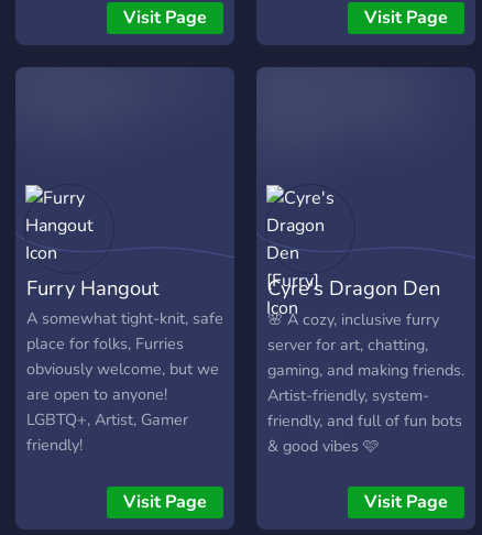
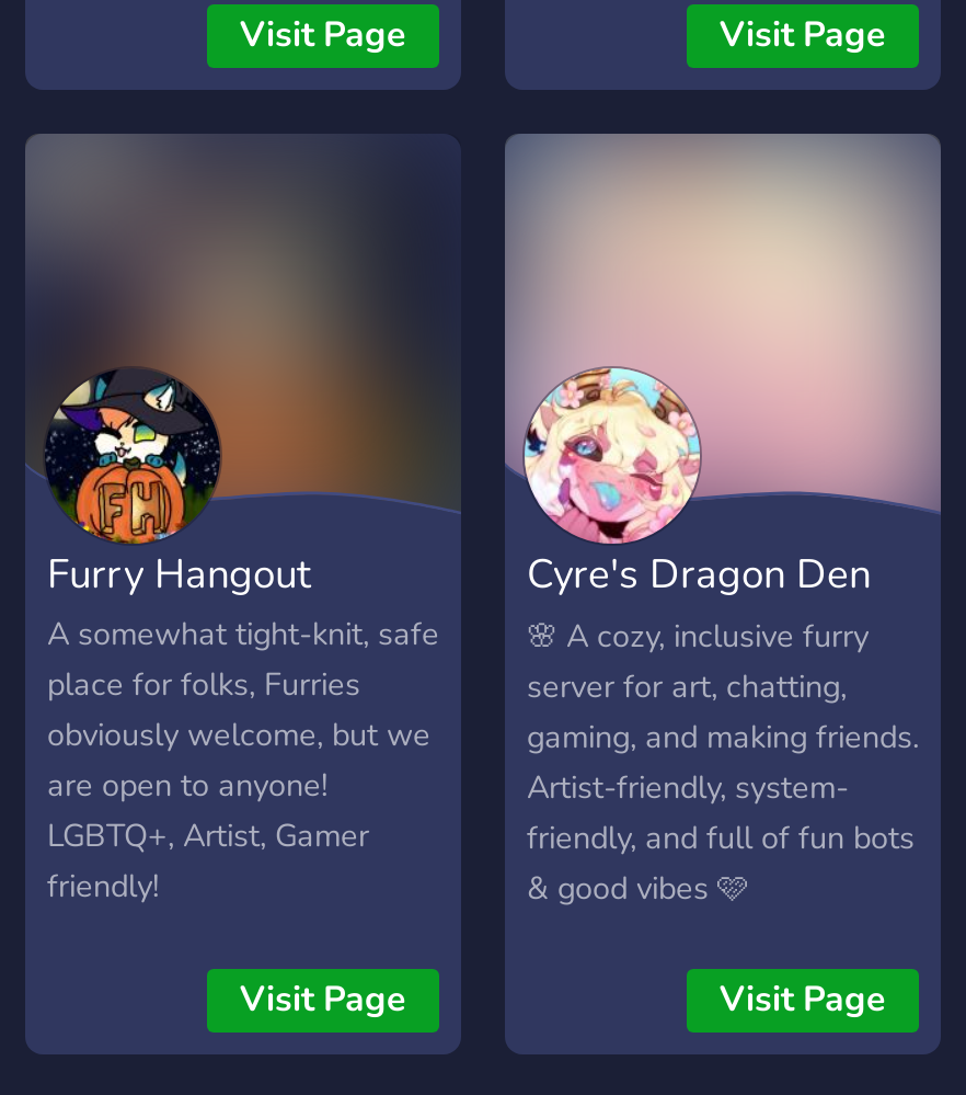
+ [image]

+ [image]
